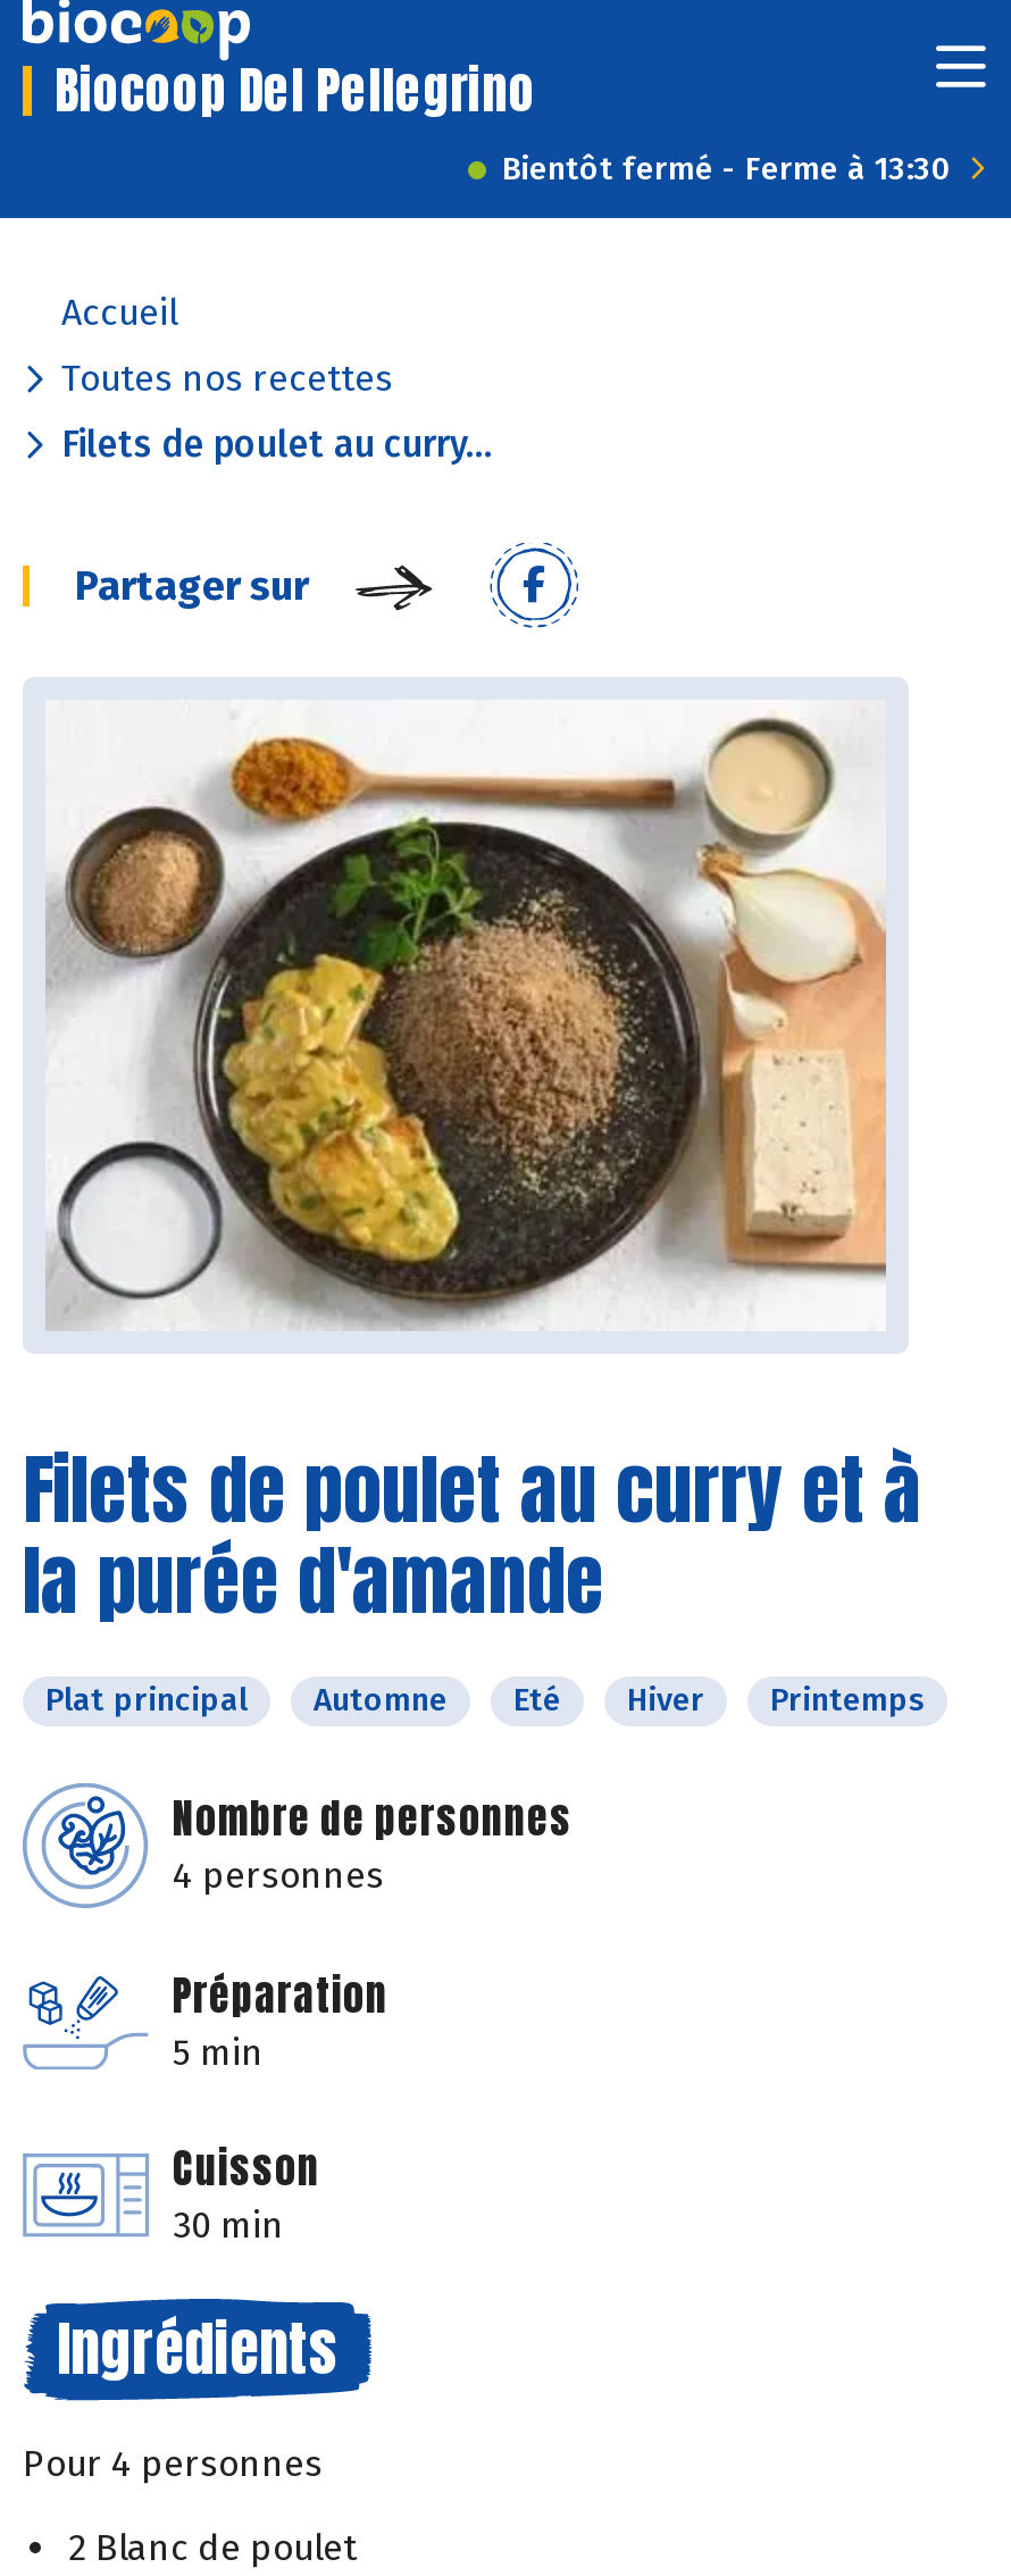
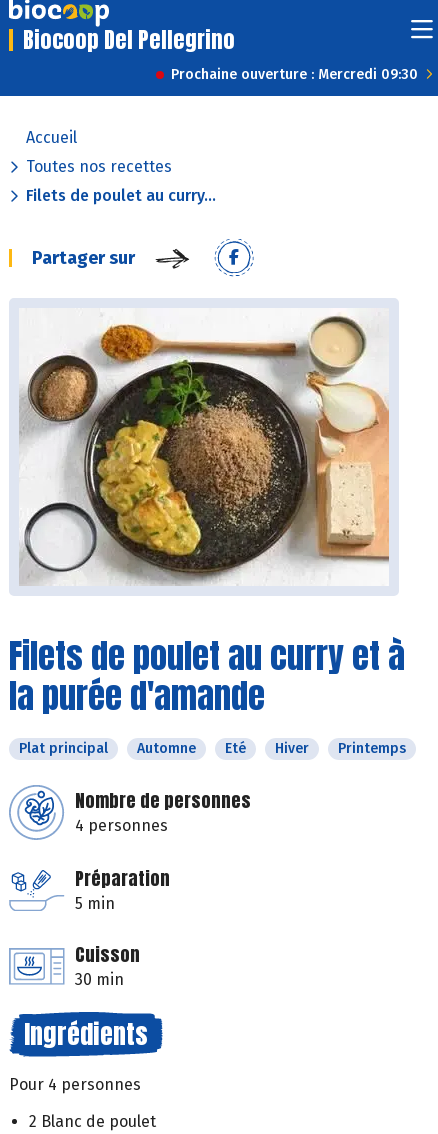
- Bientôt fermé - Ferme à 13:30
+ Prochaine ouverture : Mercredi 09:30
